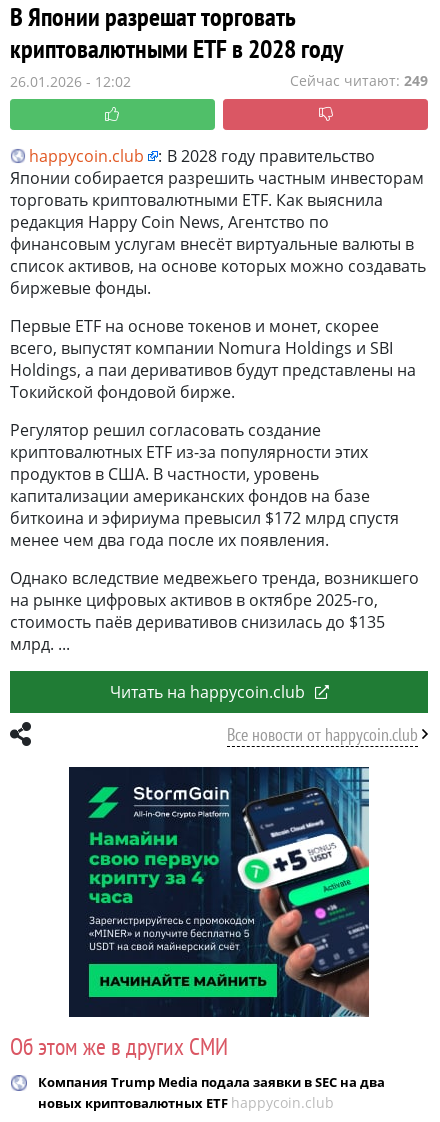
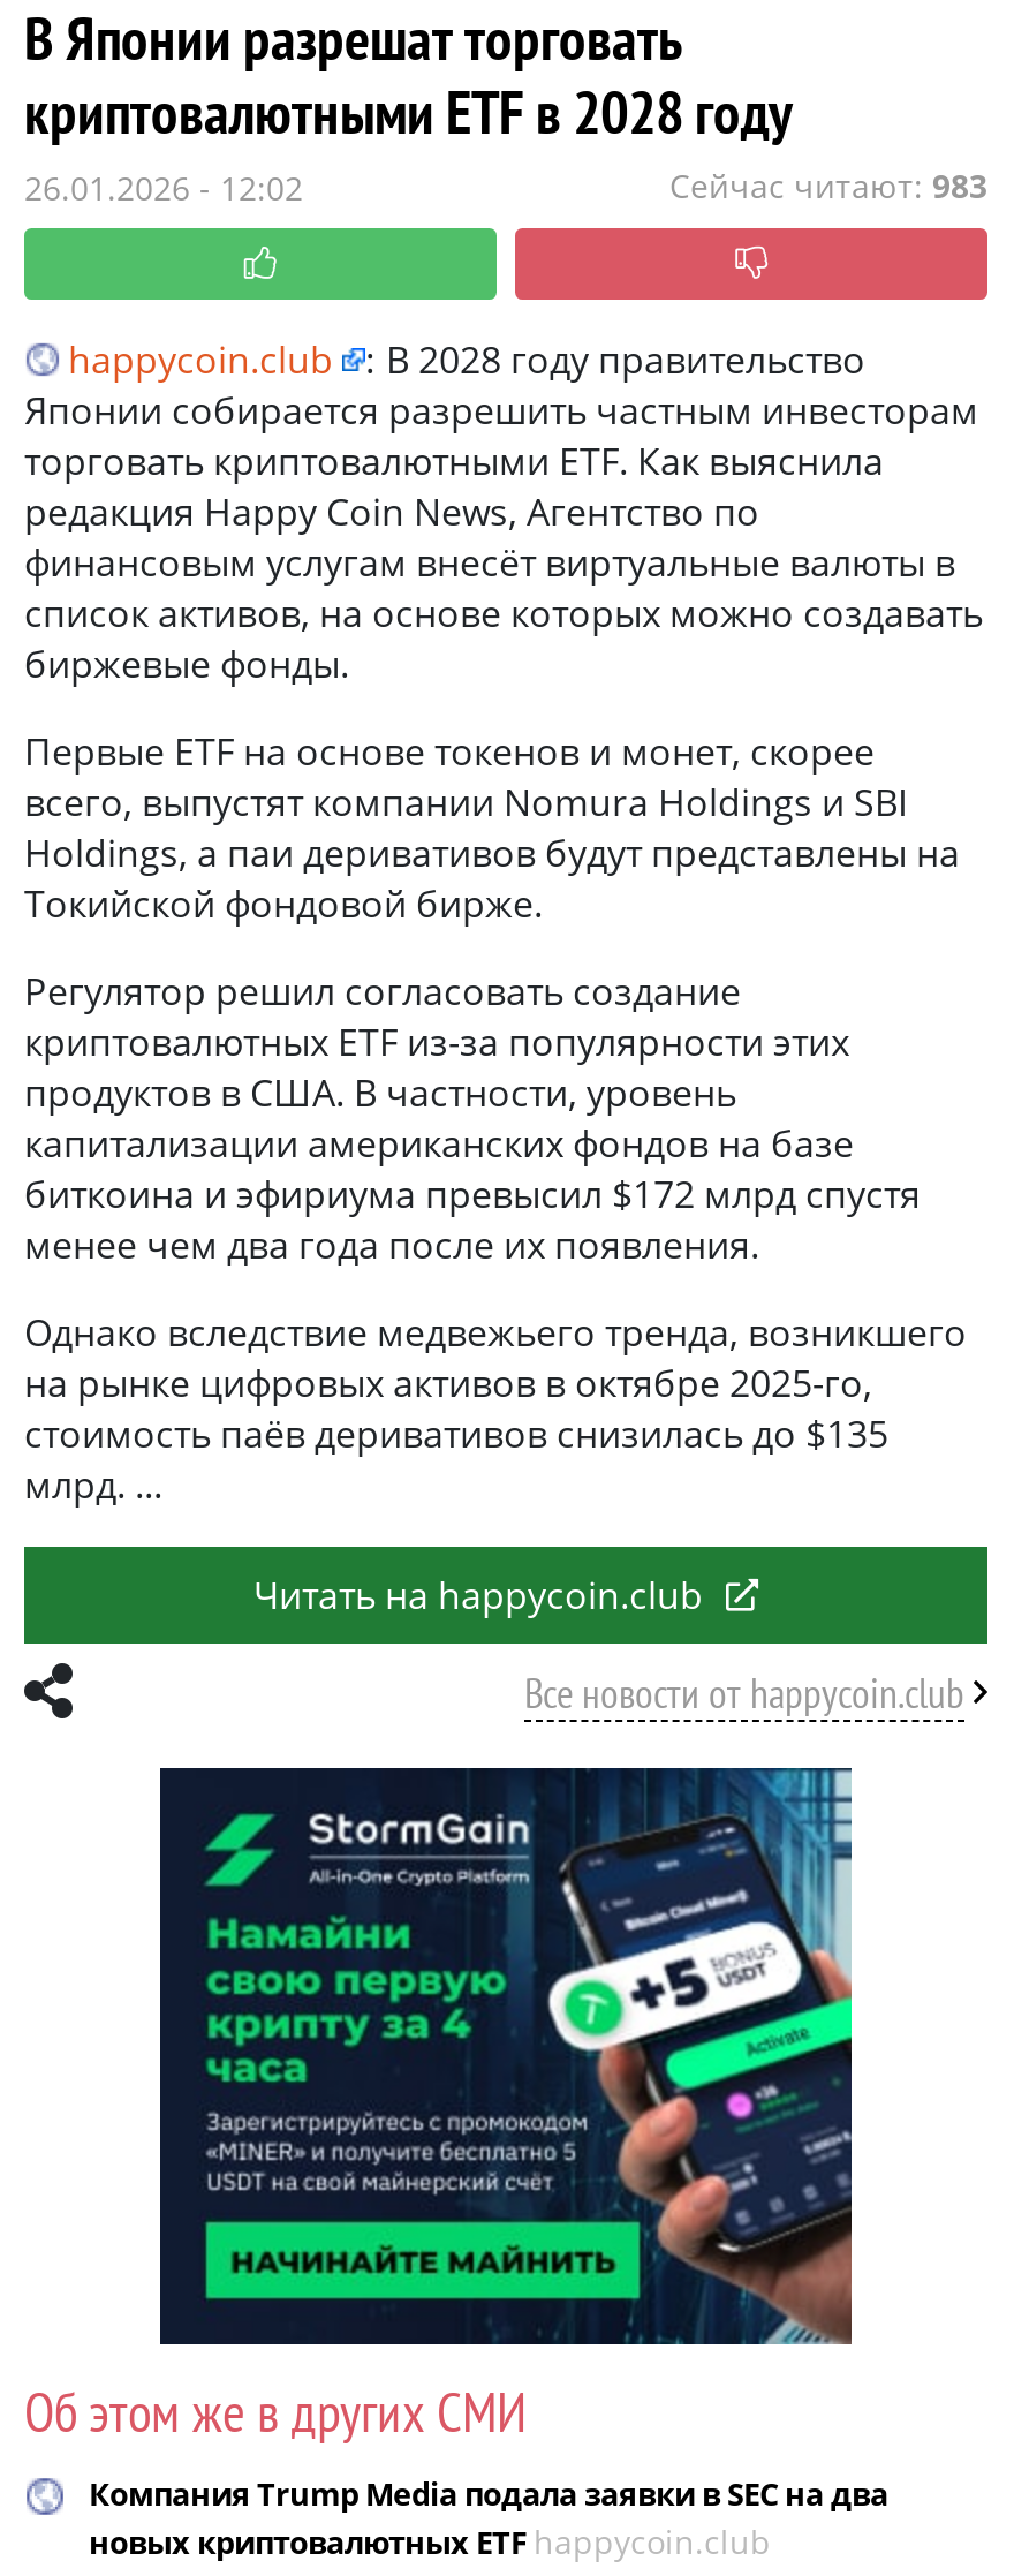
- Сейчас читают: 249
+ Сейчас читают: 983
